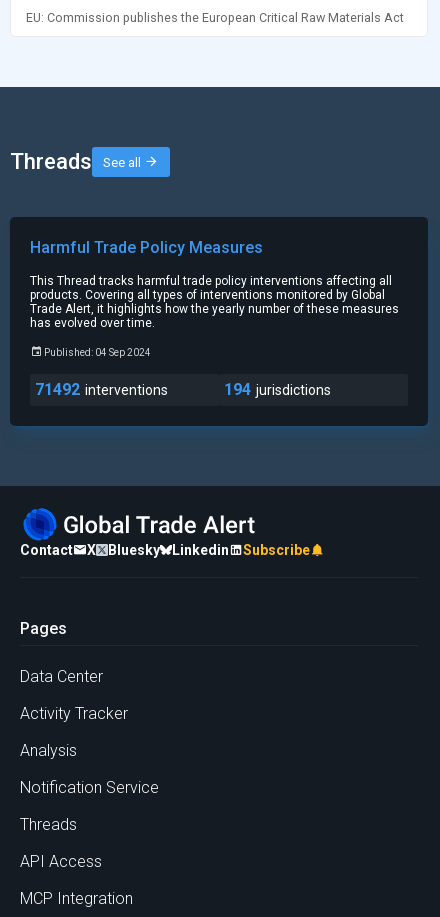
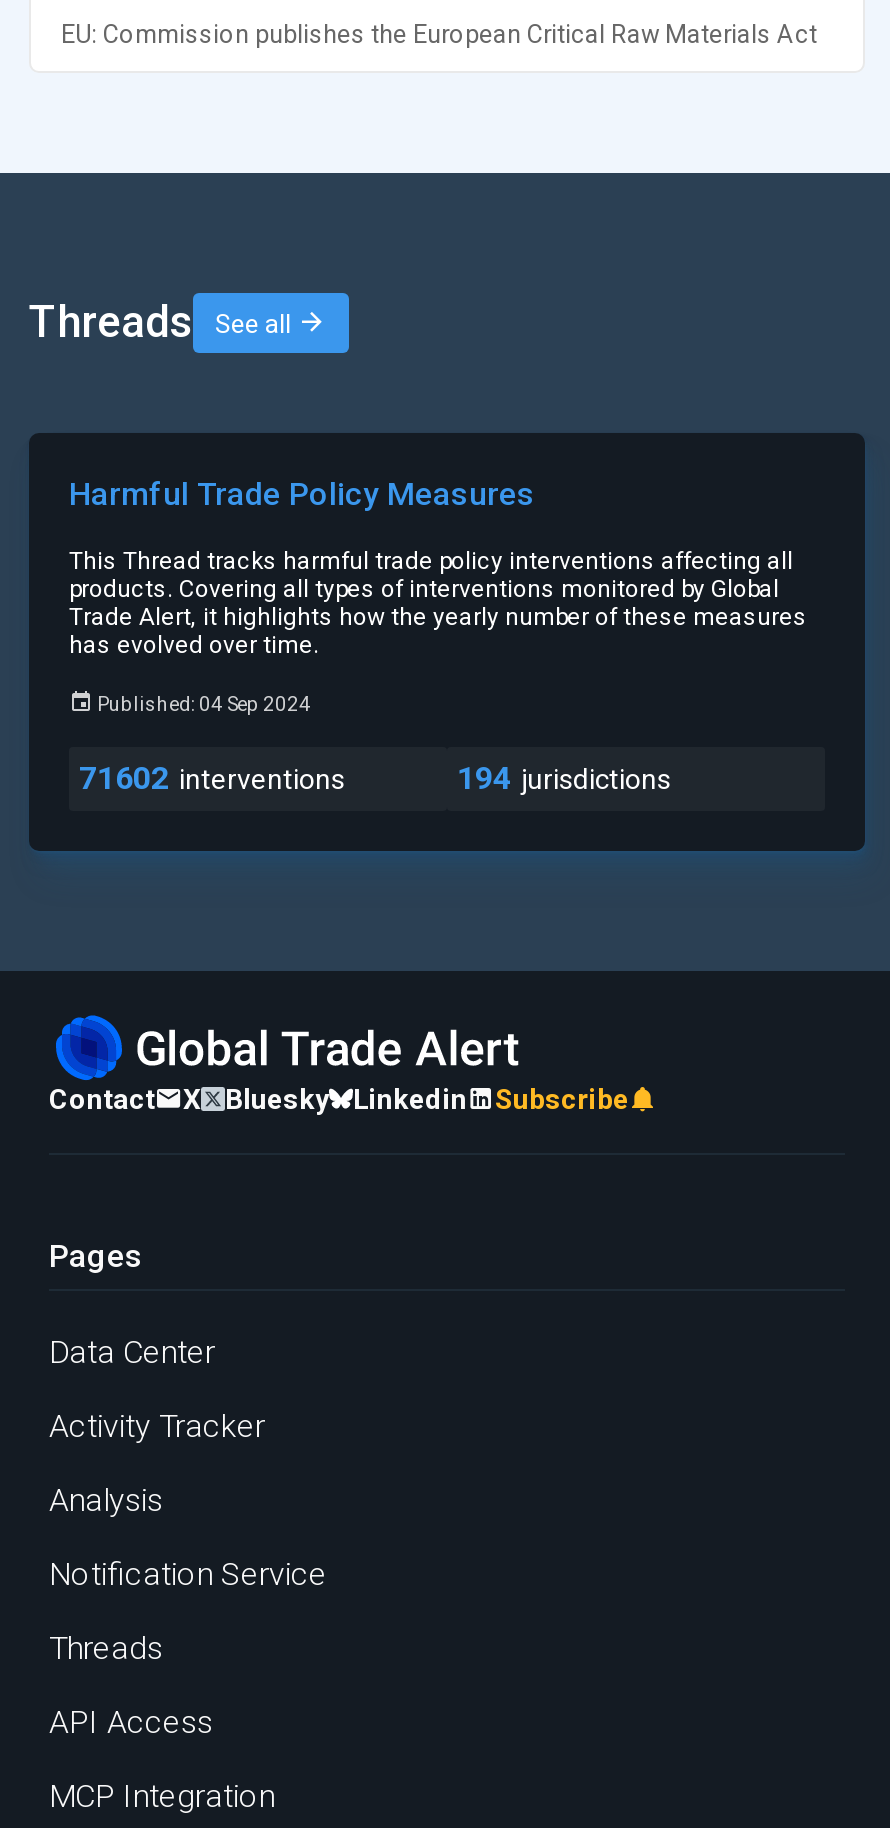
- 71492 interventions
+ 71602 interventions
